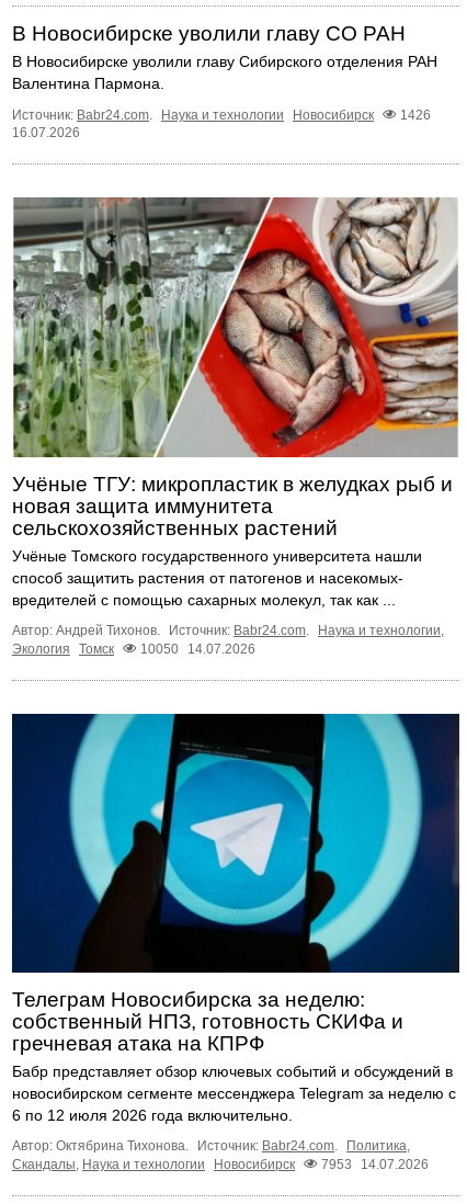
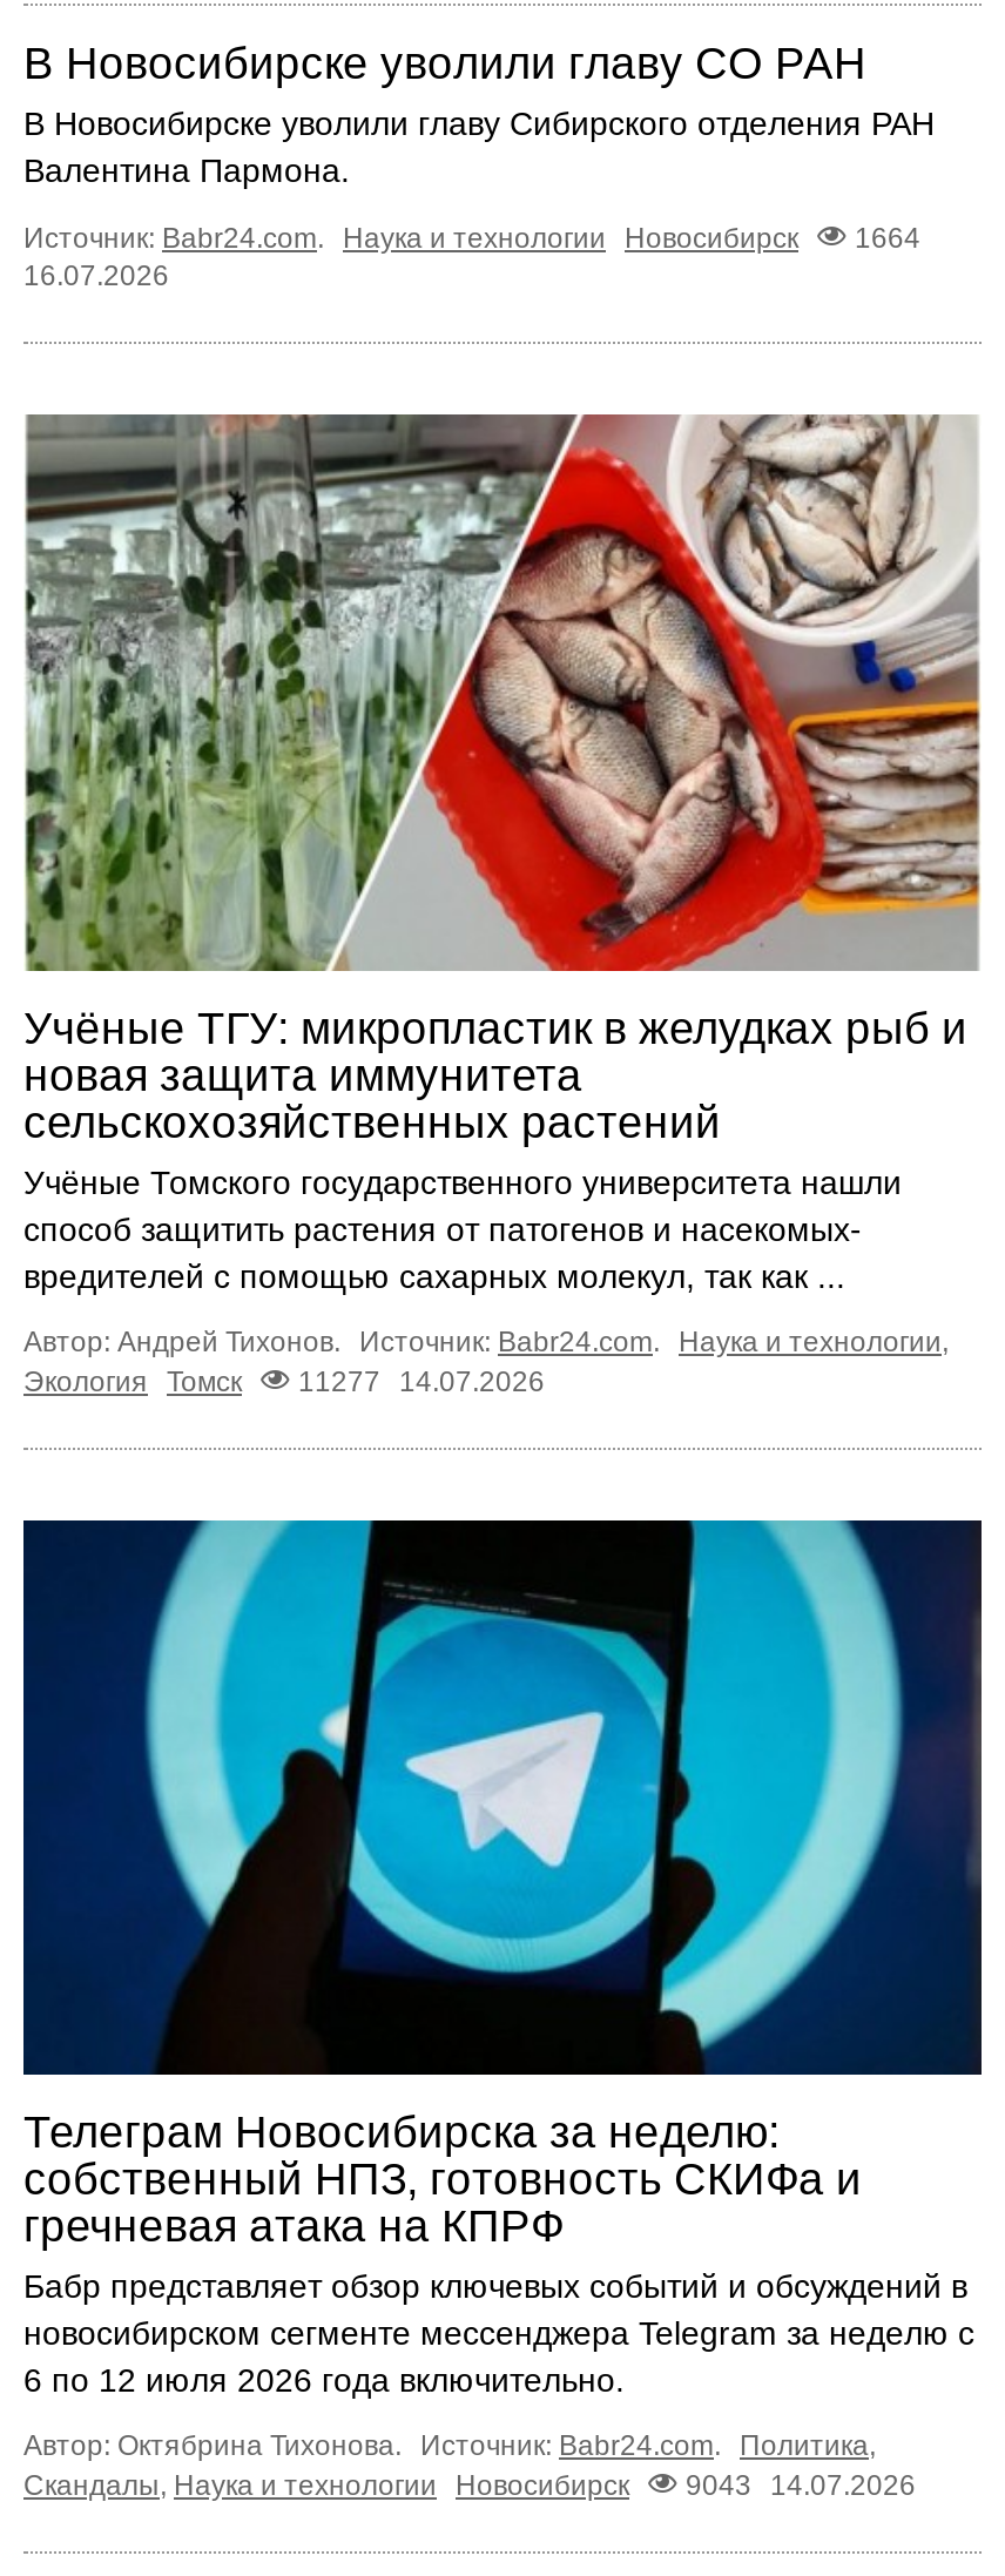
- Источник: Babr24.com. Наука и технологии Новосибирск 1426
+ Источник: Babr24.com. Наука и технологии Новосибирск 1664

- Экология Томск 10050 14.07.2026
+ Экология Томск 11277 14.07.2026

- Скандалы, Наука и технологии Новосибирск 7953 14.07.2026
+ Скандалы, Наука и технологии Новосибирск 9043 14.07.2026
